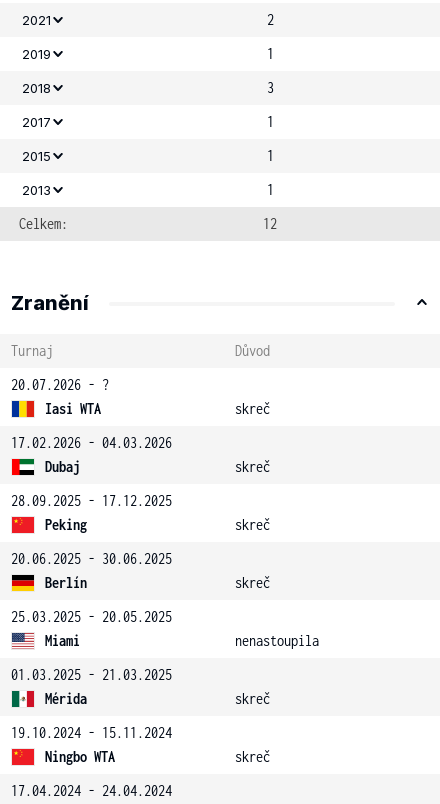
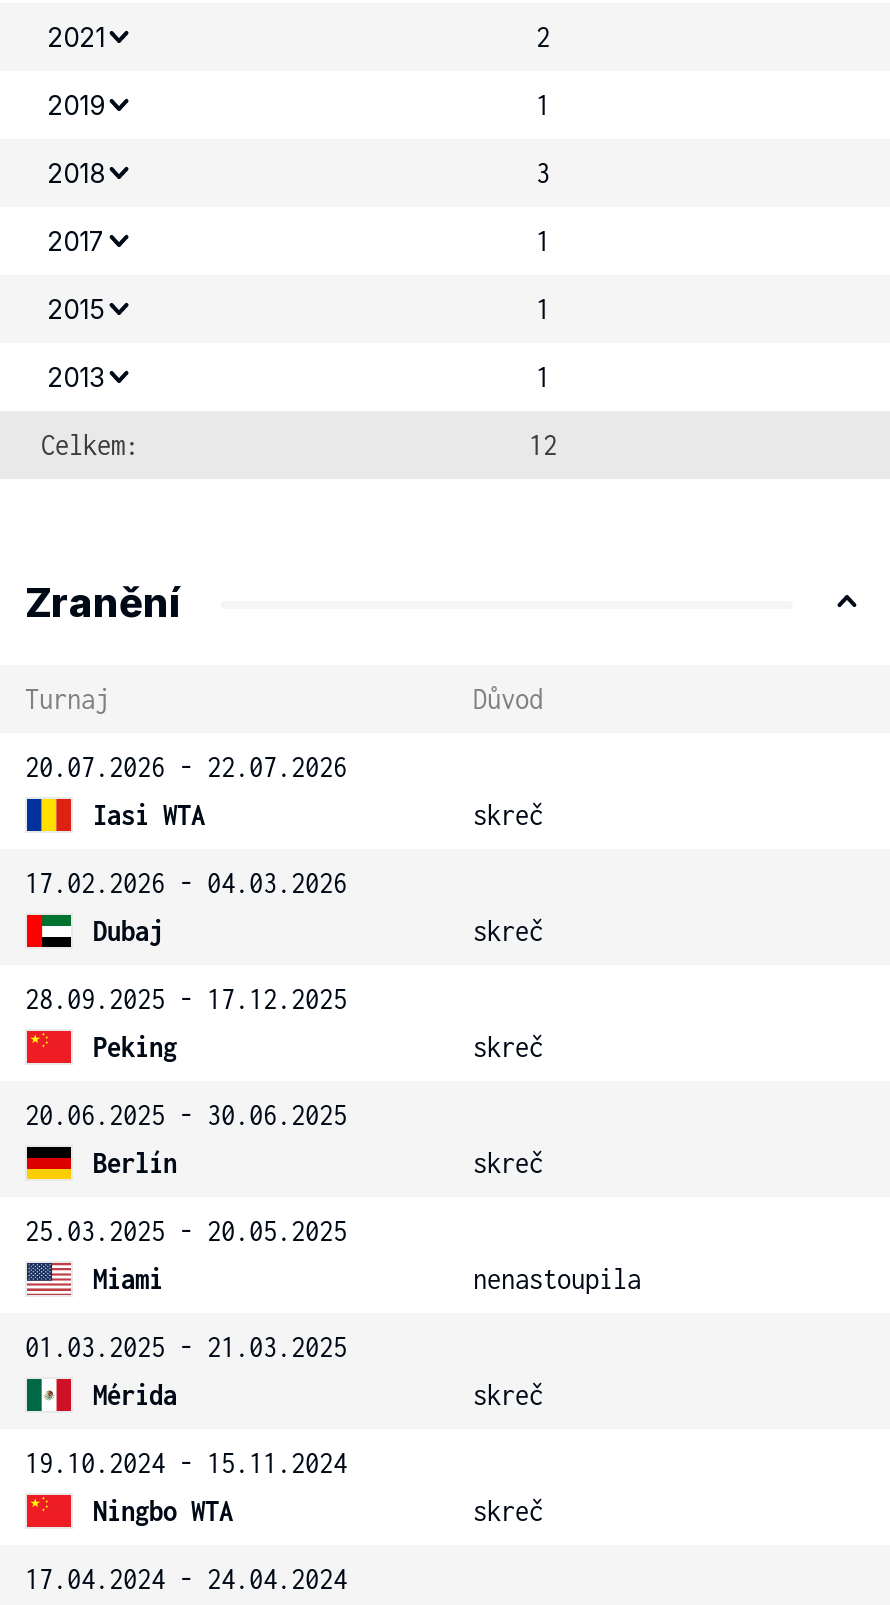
- 20.07.2026 - ?
+ 20.07.2026 - 22.07.2026
